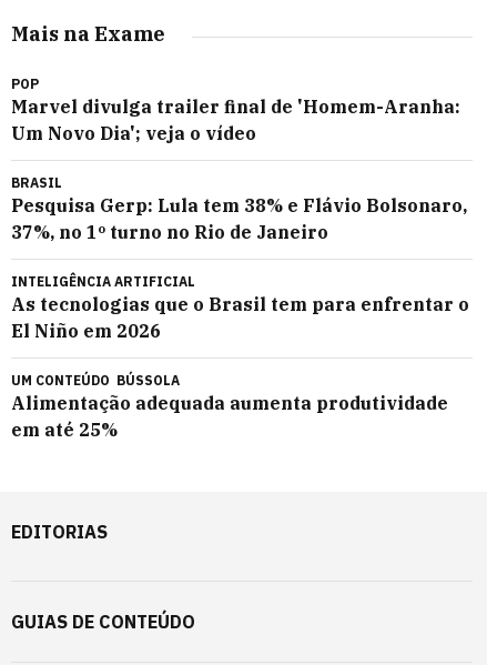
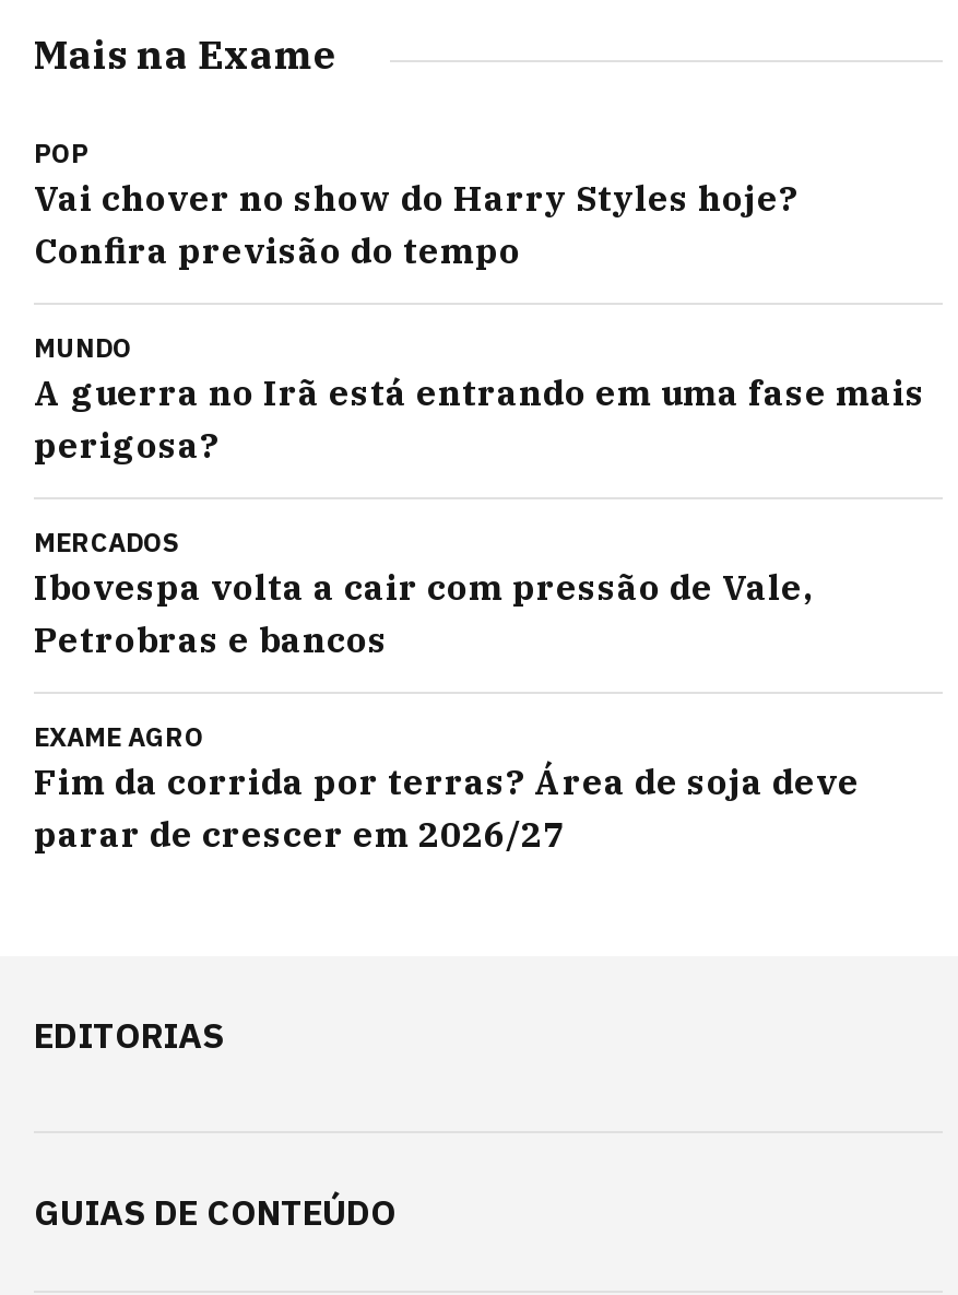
- Marvel divulga trailer final de 'Homem-Aranha:
- Um Novo Dia'; veja o vídeo
+ Vai chover no show do Harry Styles hoje?
+ Confira previsão do tempo

- BRASIL
- Pesquisa Gerp: Lula tem 38% e Flávio Bolsonaro,
- 37%, no 1º turno no Rio de Janeiro
+ MUNDO
+ A guerra no Irã está entrando em uma fase mais
+ perigosa?

- INTELIGÊNCIA ARTIFICIAL
- As tecnologias que o Brasil tem para enfrentar o
- El Niño em 2026
+ MERCADOS
+ Ibovespa volta a cair com pressão de Vale,
+ Petrobras e bancos

- UM CONTEÚDO BÚSSOLA
- Alimentação adequada aumenta produtividade
- em até 25%
+ EXAME AGRO
+ Fim da corrida por terras? Área de soja deve
+ parar de crescer em 2026/27
